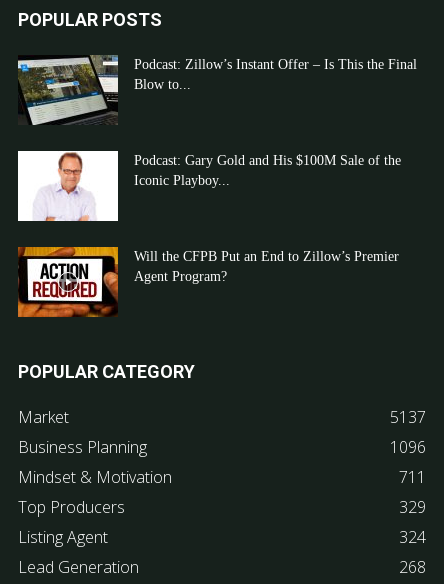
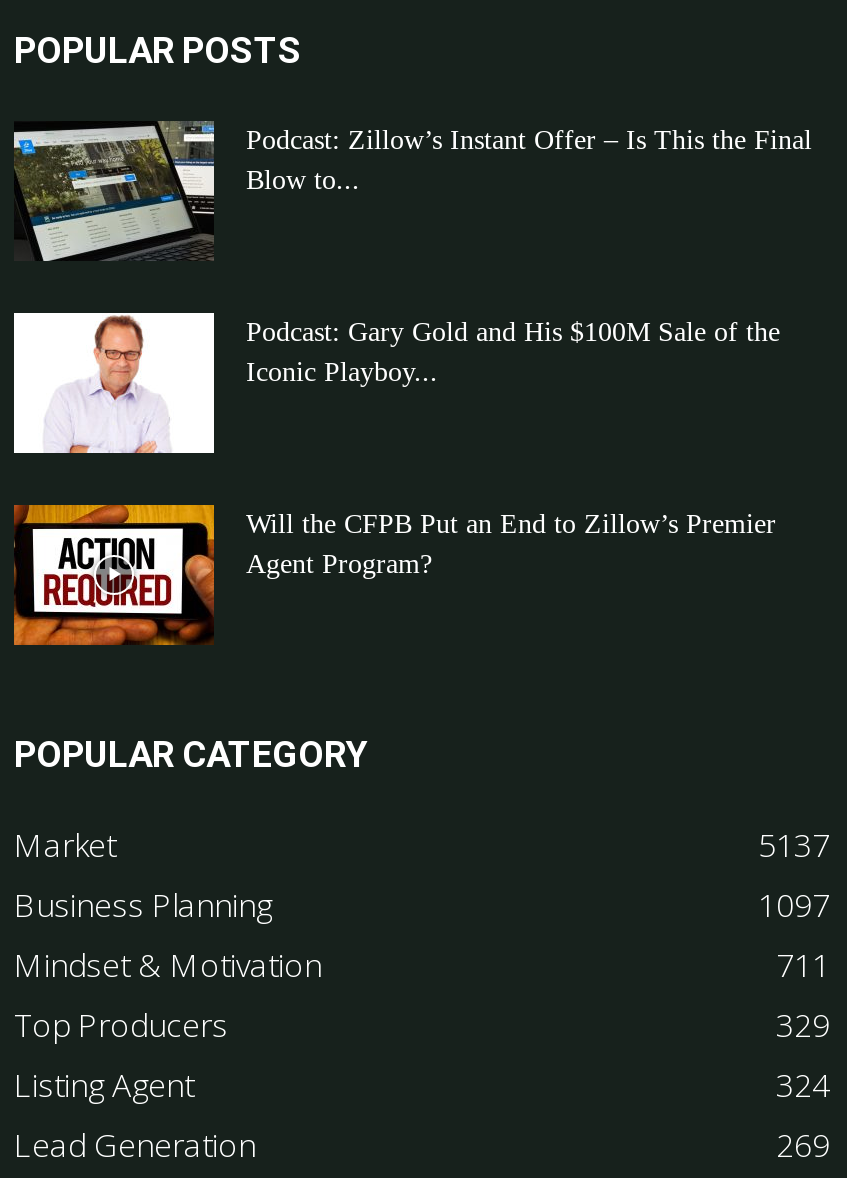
- 1096
+ 1097

- 268
+ 269
